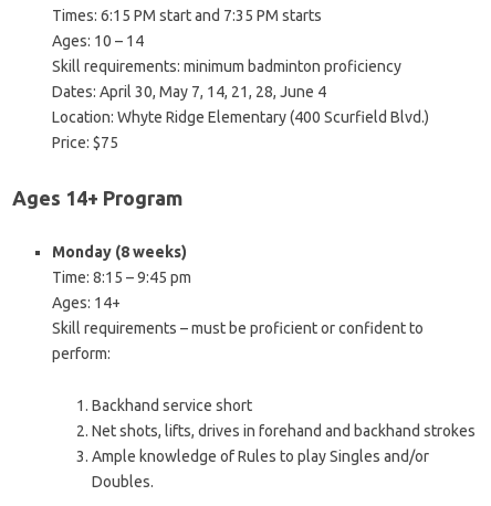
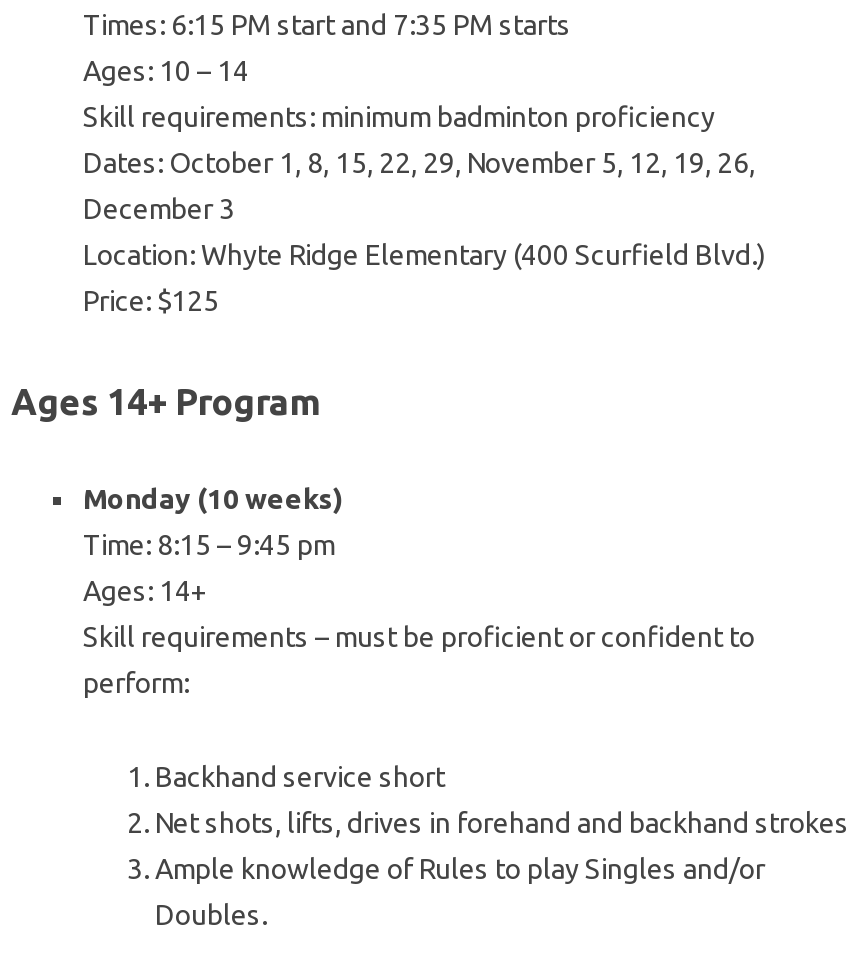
- Dates: April 30, May 7, 14, 21, 28, June 4
+ Dates: October 1, 8, 15, 22, 29, November 5, 12, 19, 26,
+ December 3

- Price: $75
+ Price: $125

- Monday (8 weeks)
+ Monday (10 weeks)
